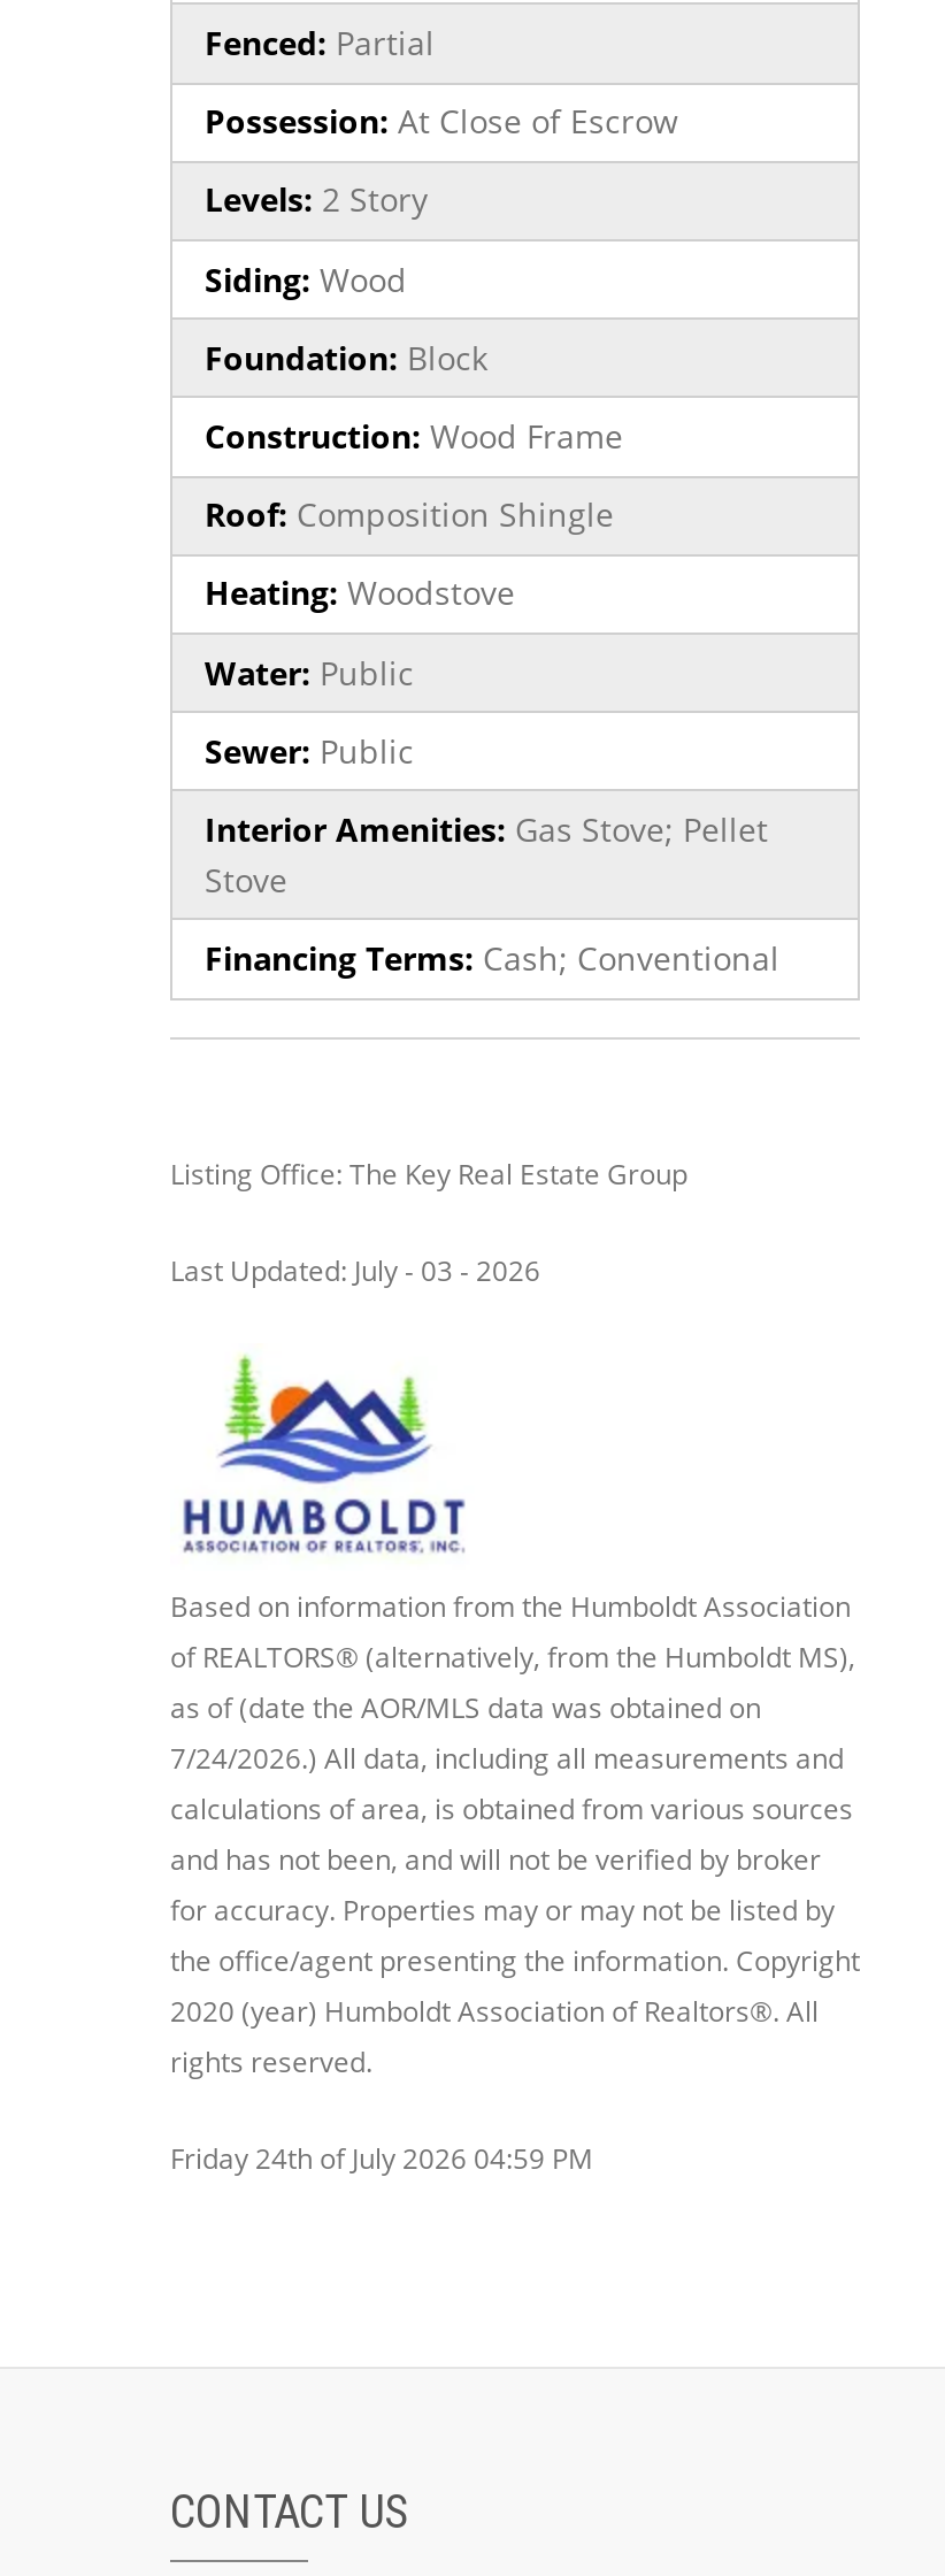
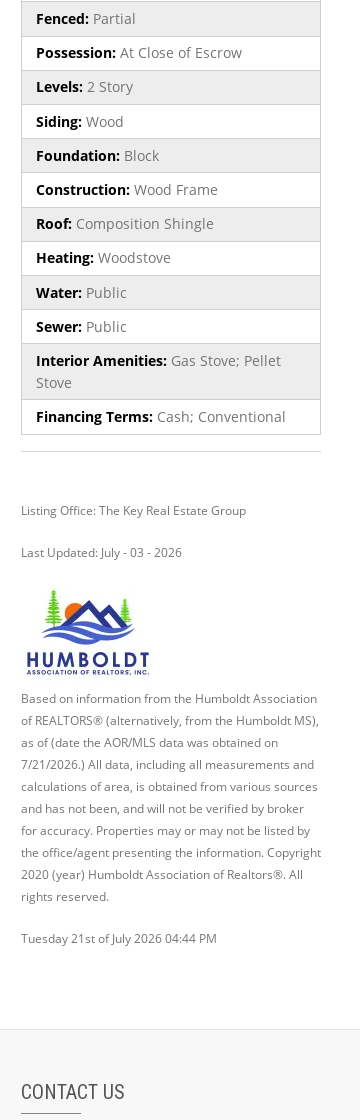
- 7/24/2026.) All data, including all measurements and
+ 7/21/2026.) All data, including all measurements and

- Friday 24th of July 2026 04:59 PM
+ Tuesday 21st of July 2026 04:44 PM
